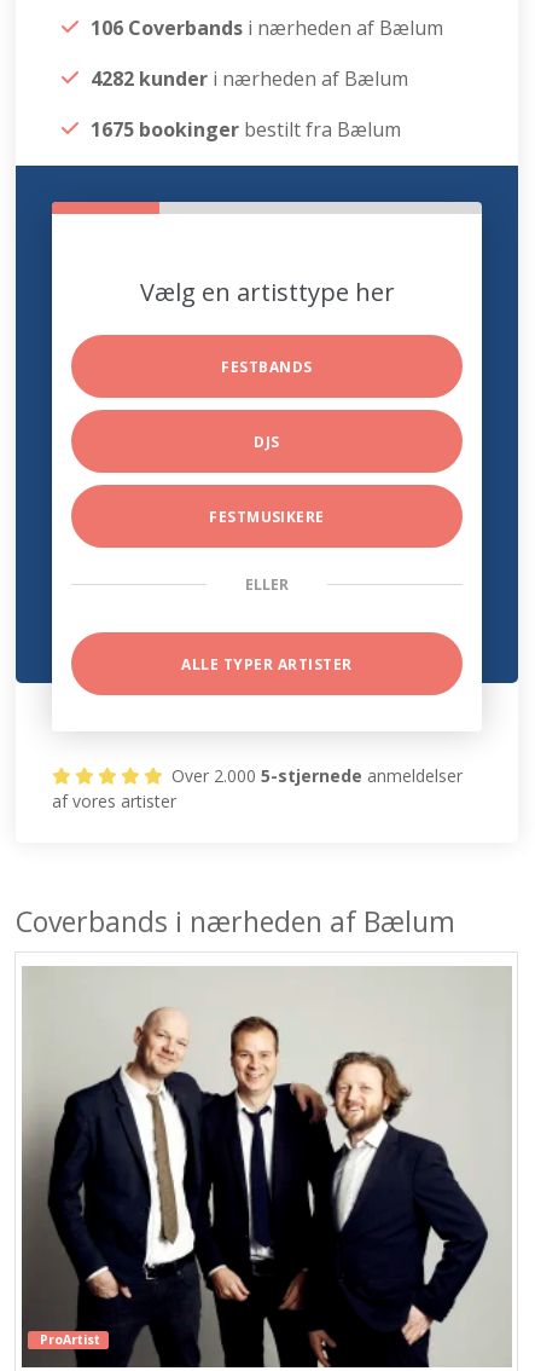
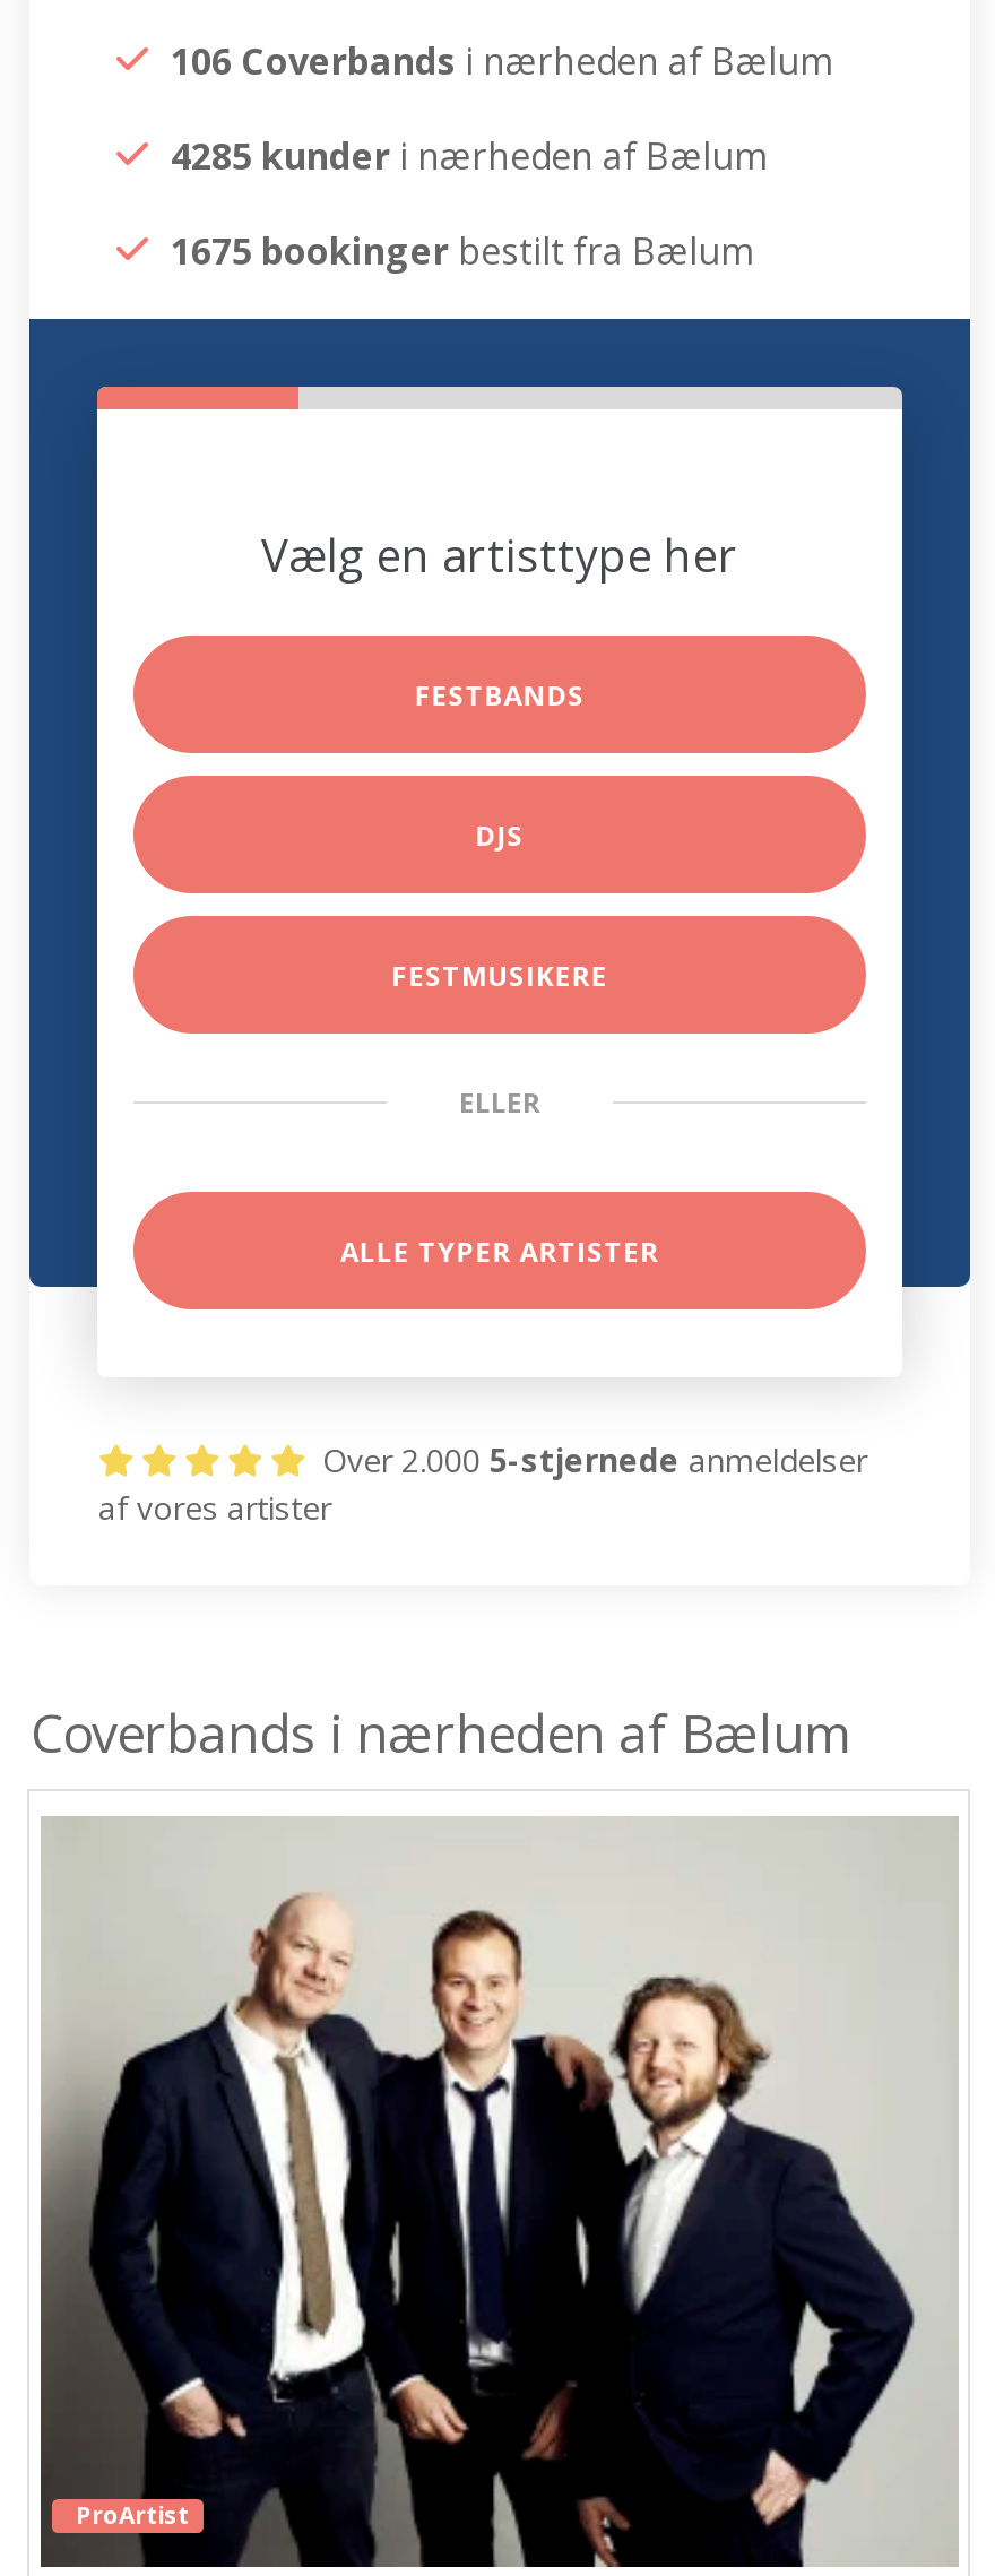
- 4282 kunder i nærheden af Bælum
+ 4285 kunder i nærheden af Bælum
